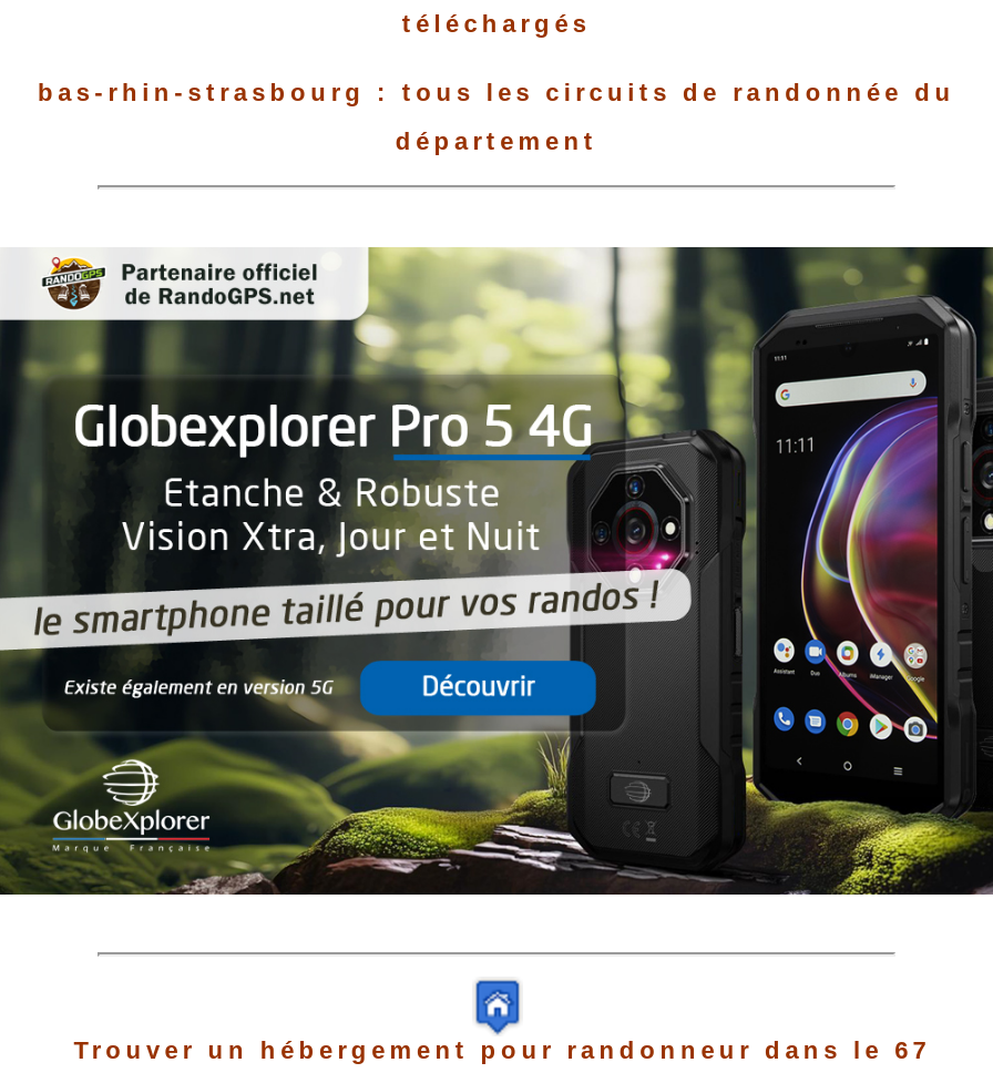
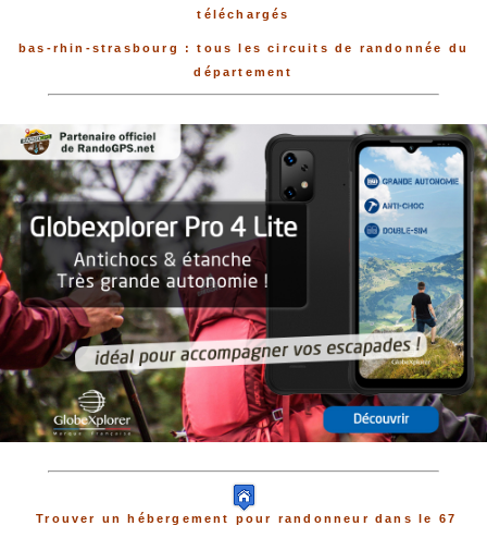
- [image]
+ [image]
